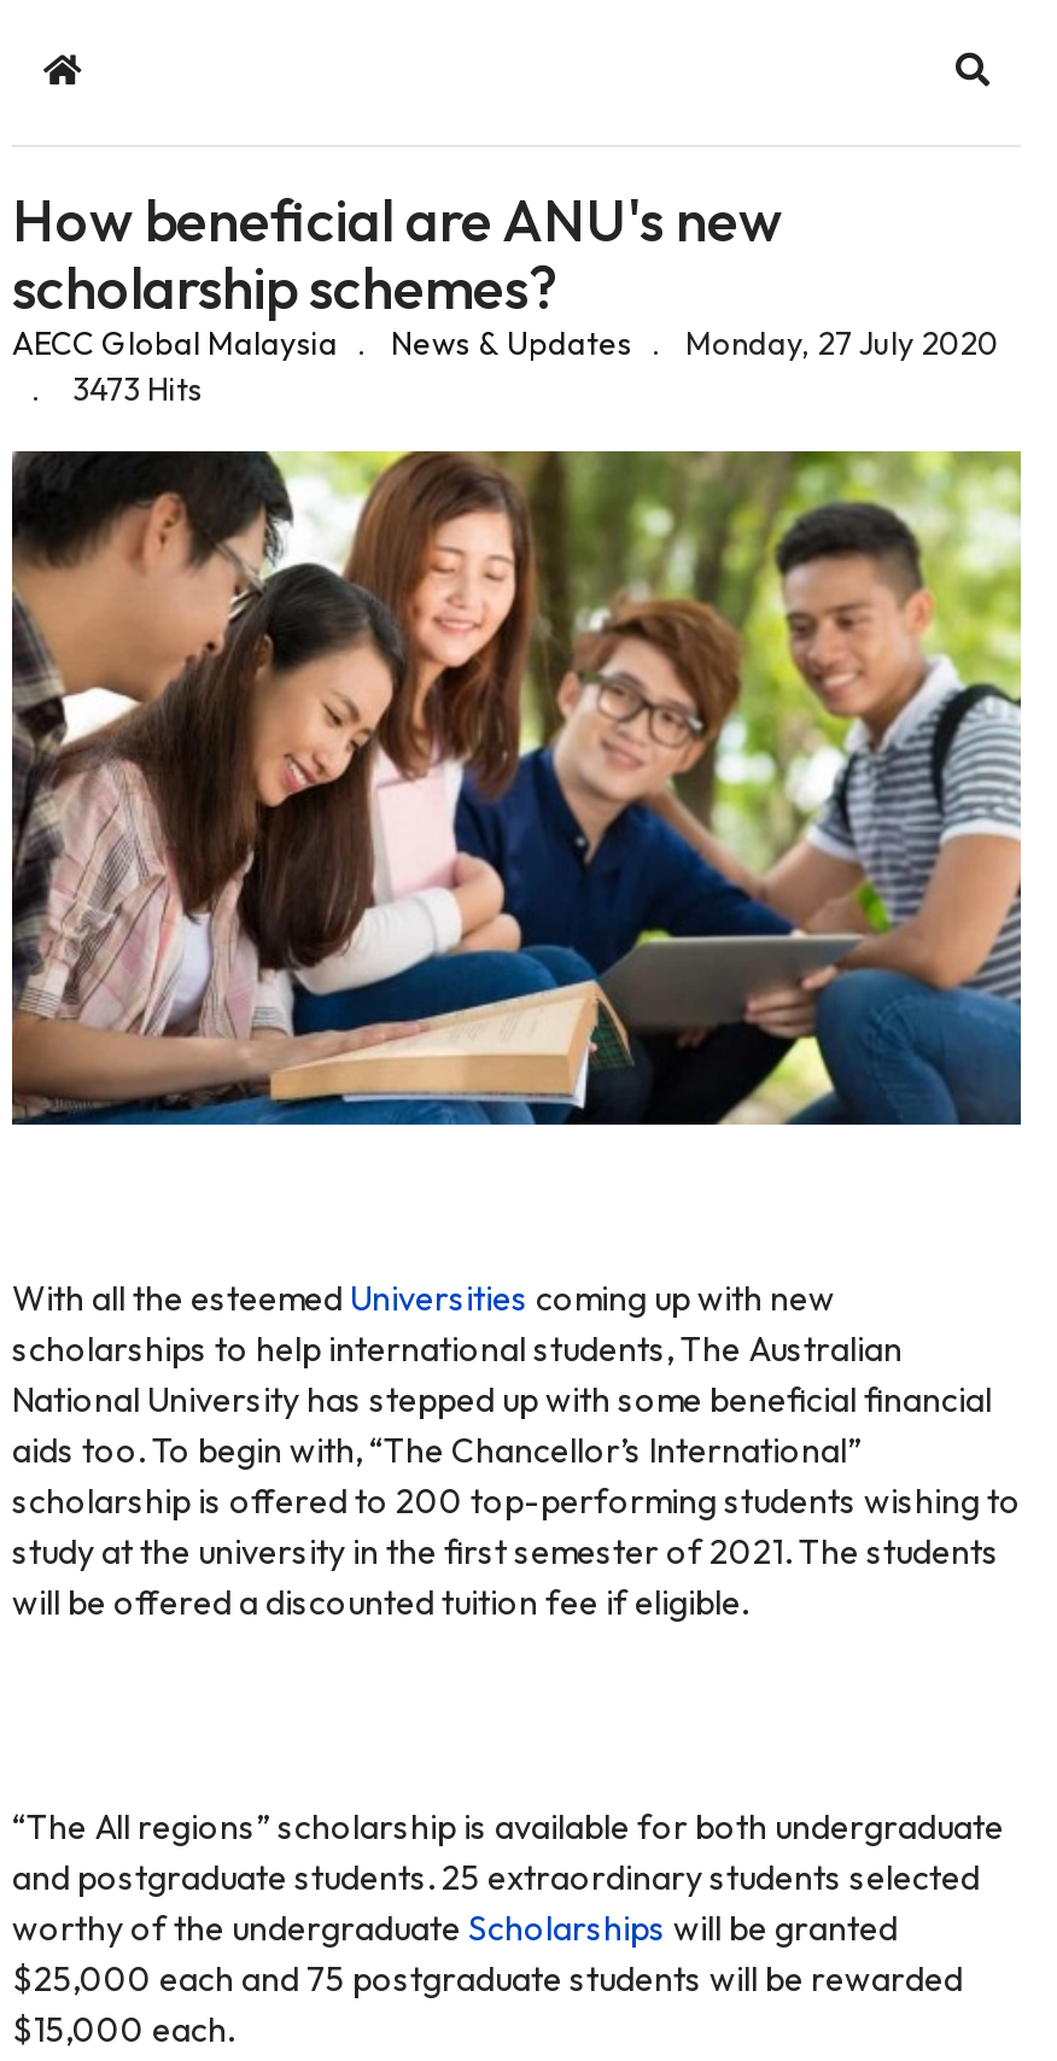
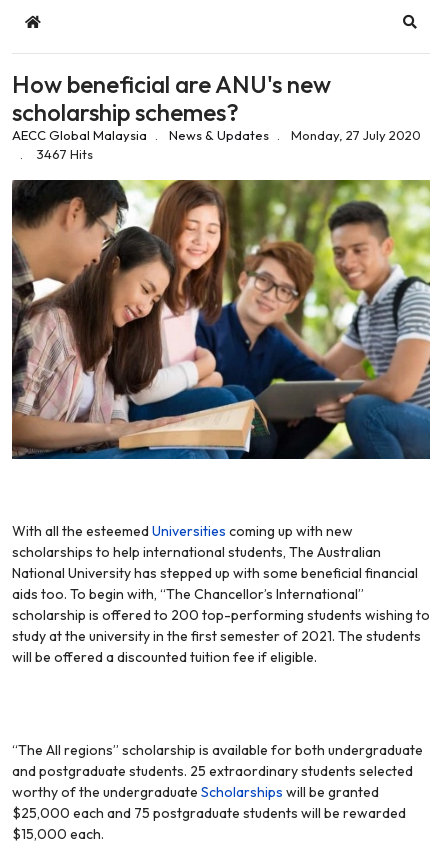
- 3473 Hits
+ 3467 Hits
